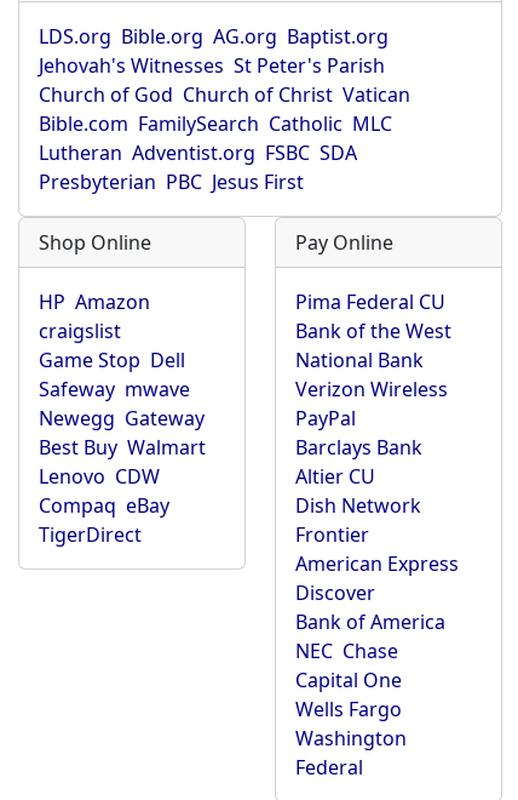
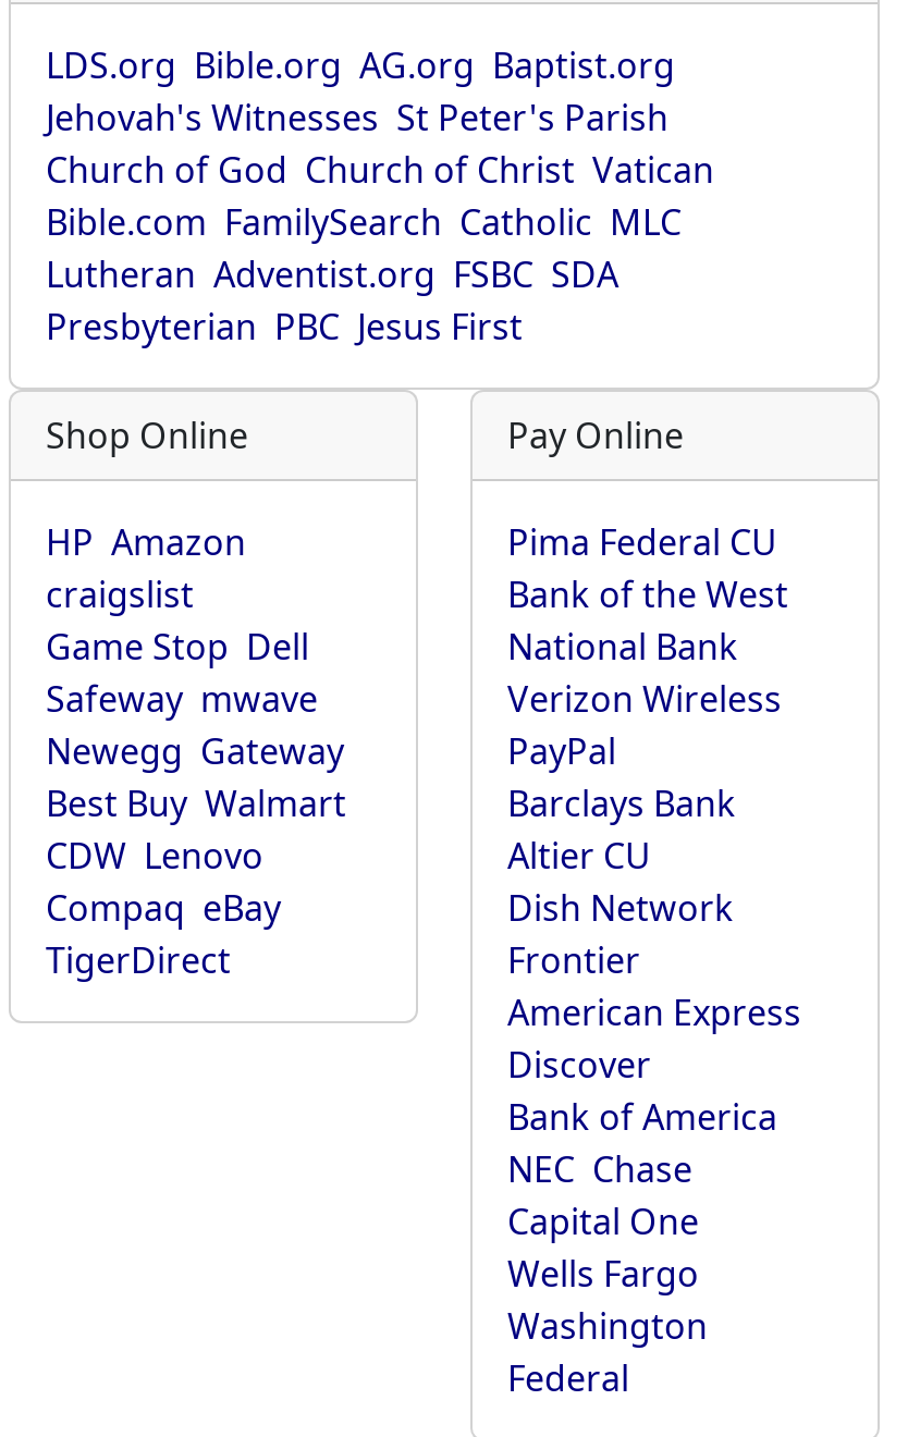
- Lenovo CDW
+ CDW Lenovo
